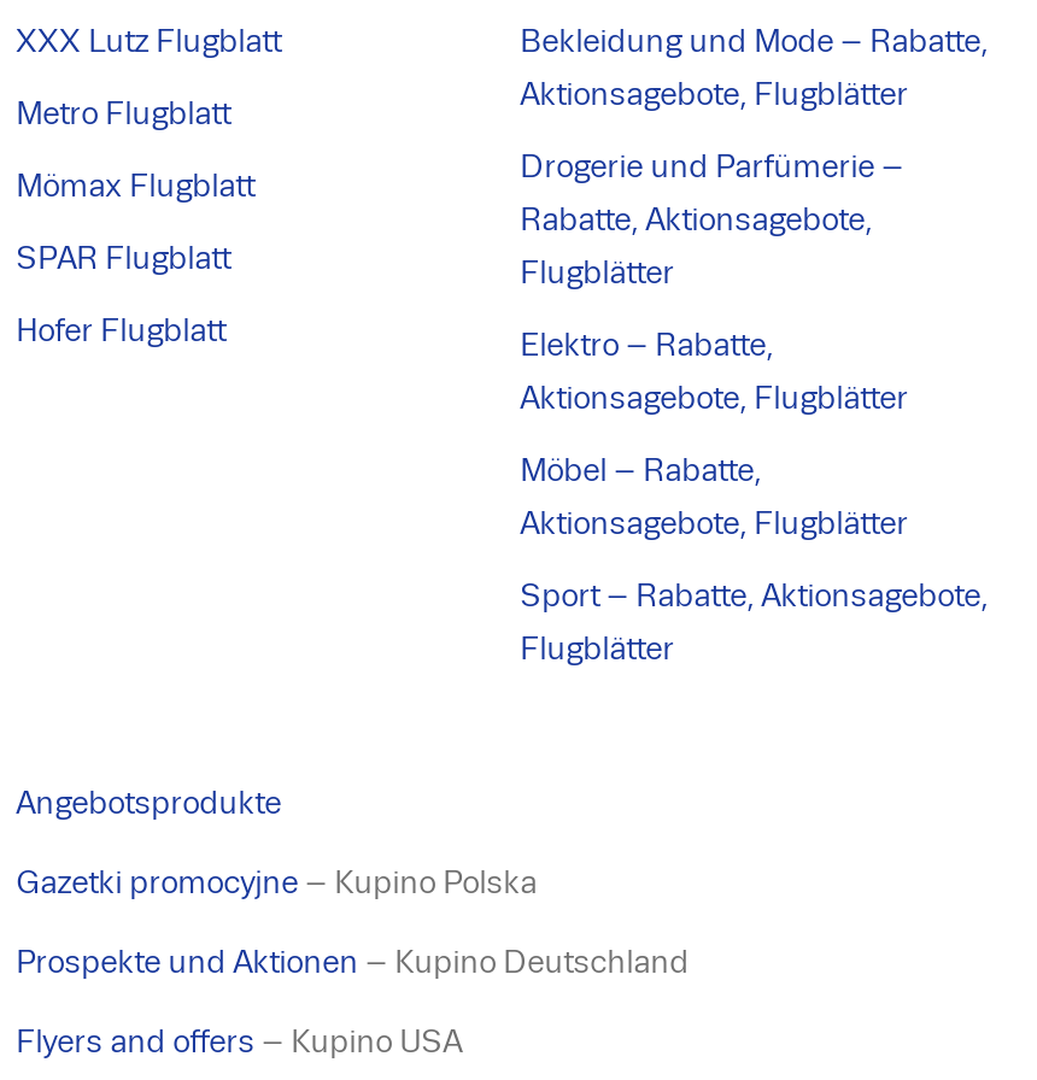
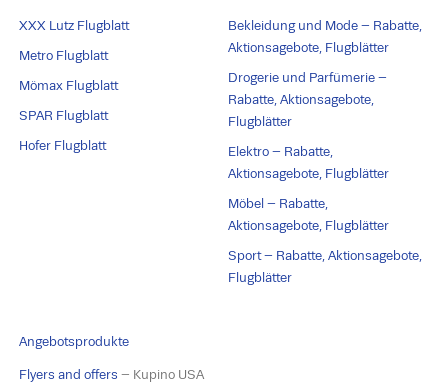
- Gazetki promocyjne – Kupino Polska
- Prospekte und Aktionen – Kupino Deutschland
